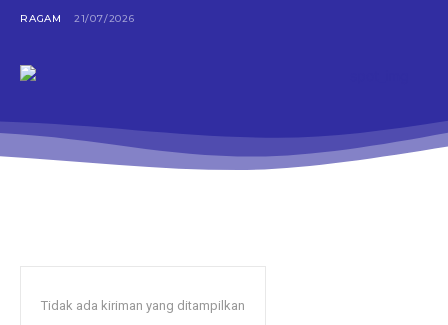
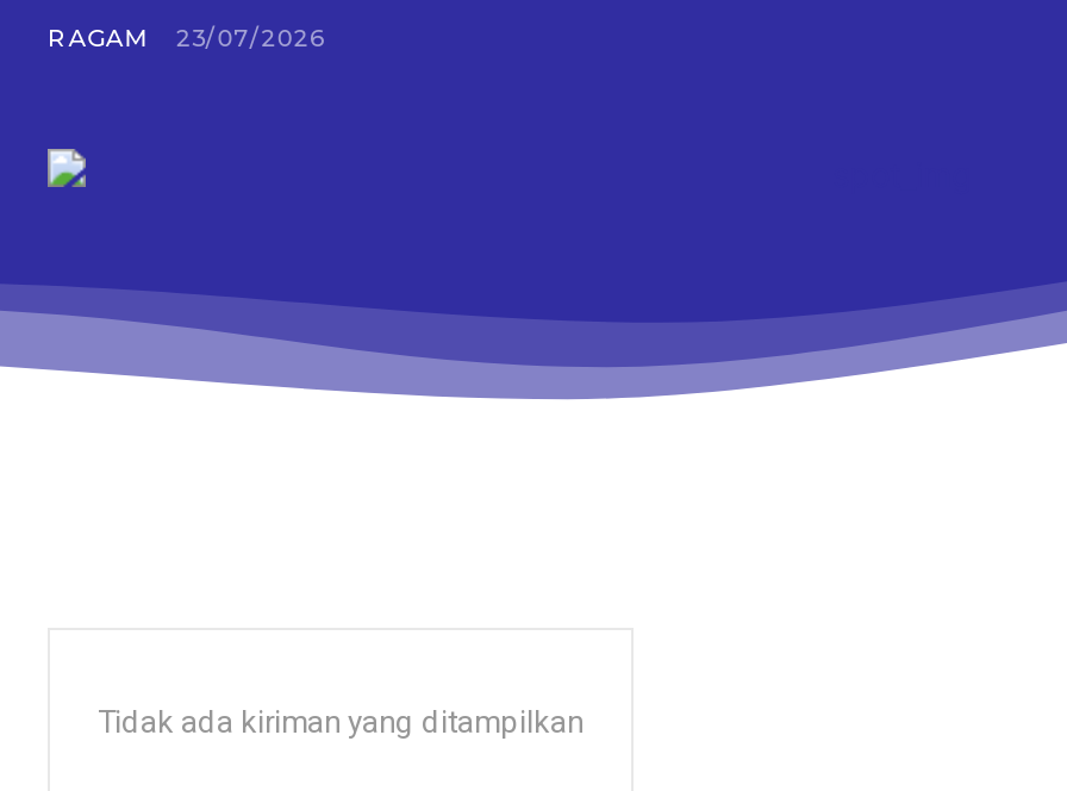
- RAGAM 21/07/2026
+ RAGAM 23/07/2026
